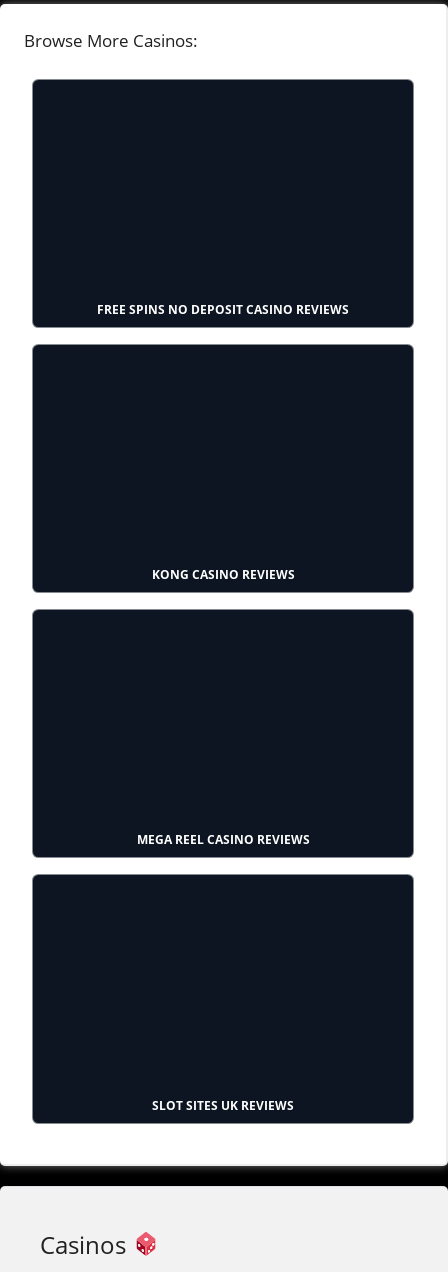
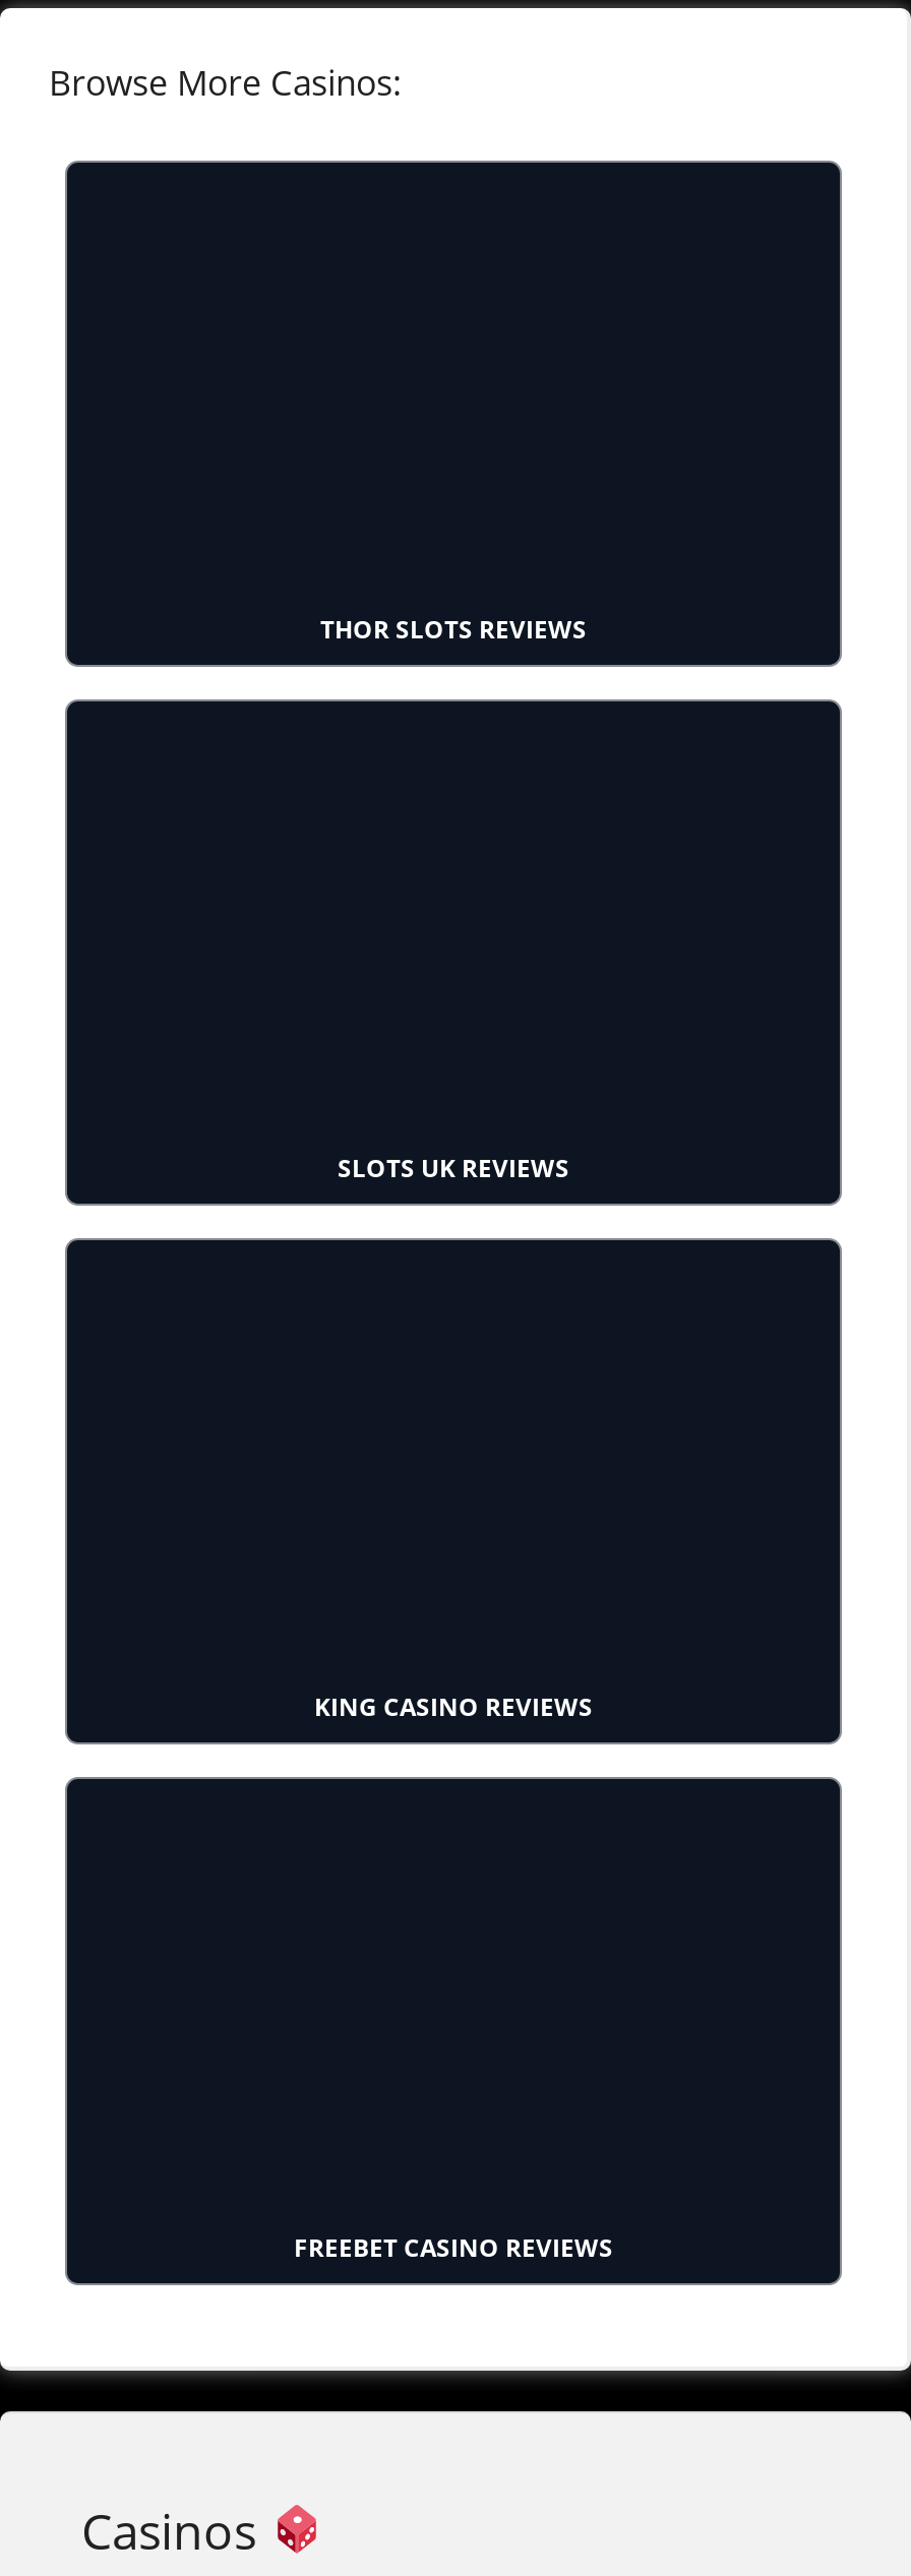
- FREE SPINS NO DEPOSIT CASINO REVIEWS
+ THOR SLOTS REVIEWS

- KONG CASINO REVIEWS
+ SLOTS UK REVIEWS

- MEGA REEL CASINO REVIEWS
+ KING CASINO REVIEWS

- SLOT SITES UK REVIEWS
+ FREEBET CASINO REVIEWS
